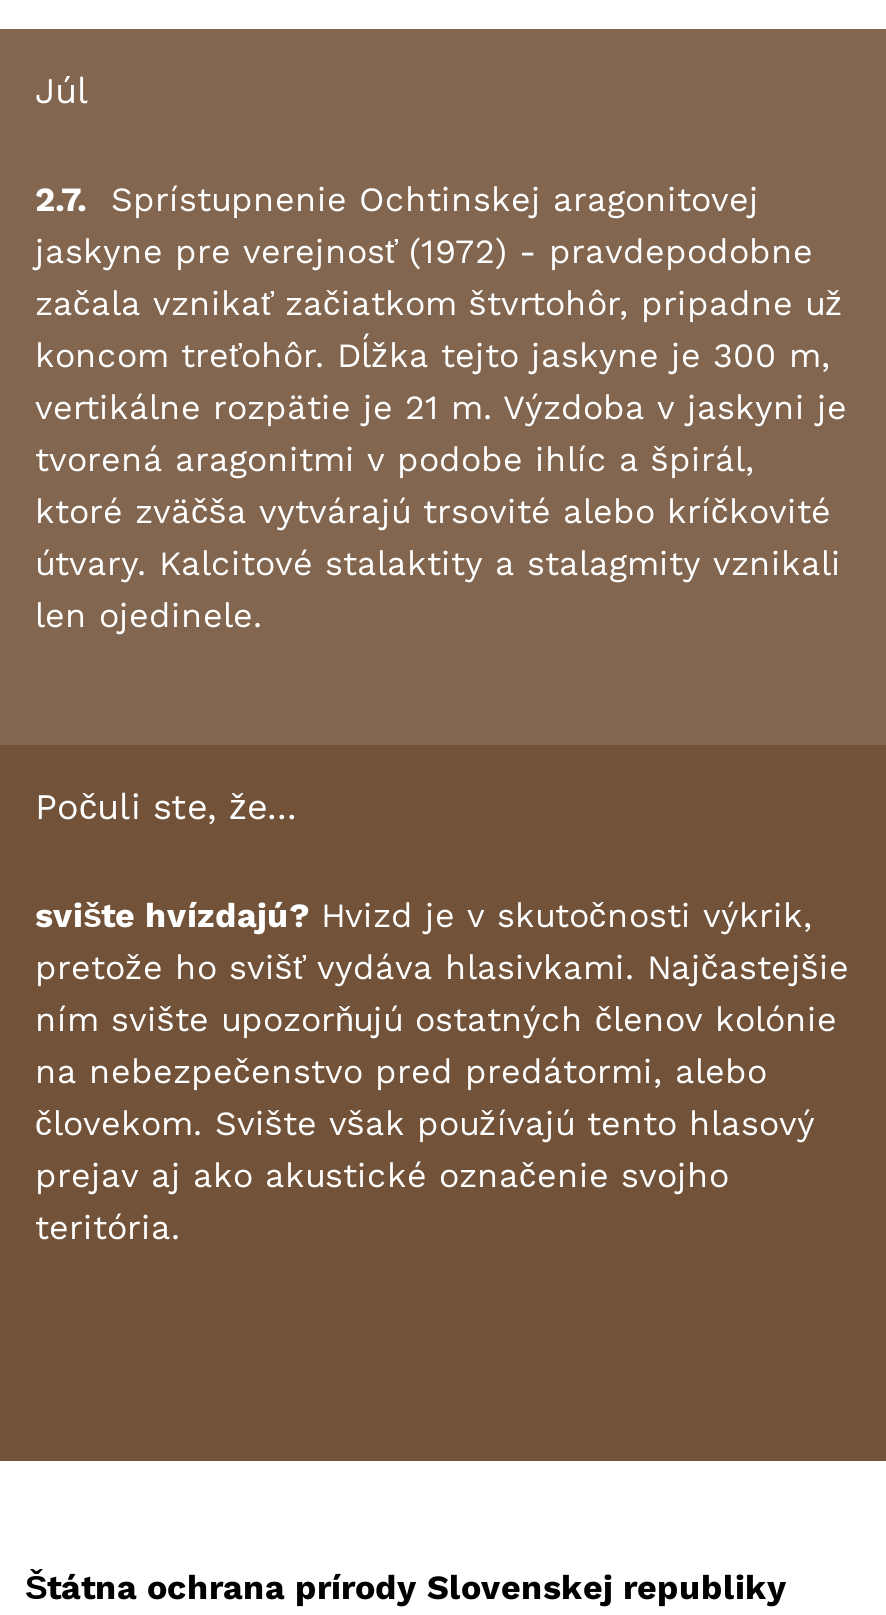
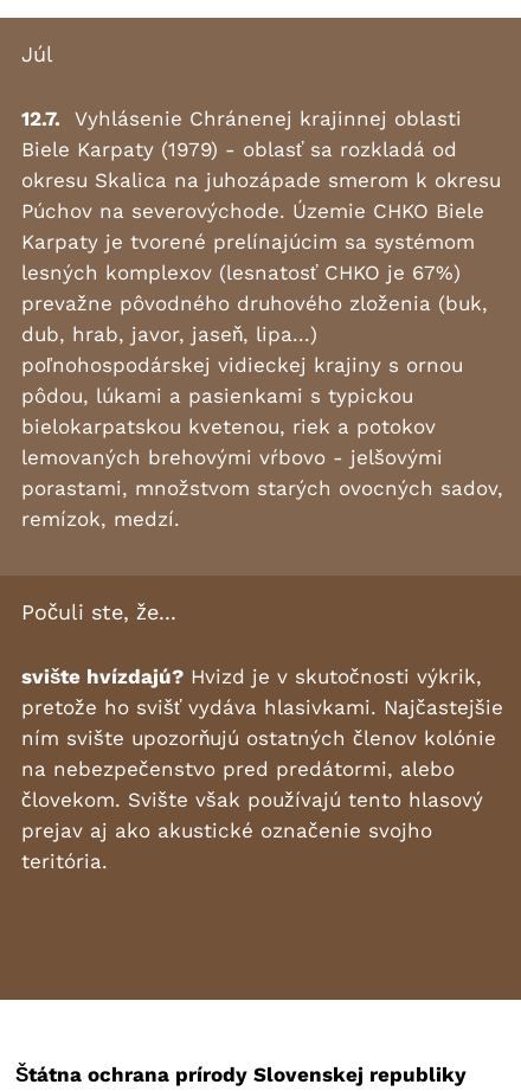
- 2.7. Sprístupnenie Ochtinskej aragonitovej
- jaskyne pre verejnosť (1972) - pravdepodobne
- začala vznikať začiatkom štvrtohôr, pripadne už
- koncom treťohôr. Dĺžka tejto jaskyne je 300 m,
- vertikálne rozpätie je 21 m. Výzdoba v jaskyni je
- tvorená aragonitmi v podobe ihlíc a špirál,
- ktoré zväčša vytvárajú trsovité alebo kríčkovité
- útvary. Kalcitové stalaktity a stalagmity vznikali
- len ojedinele.
+ 12.7. Vyhlásenie Chránenej krajinnej oblasti
+ Biele Karpaty (1979) - oblasť sa rozkladá od
+ okresu Skalica na juhozápade smerom k okresu
+ Púchov na severovýchode. Územie CHKO Biele
+ Karpaty je tvorené prelínajúcim sa systémom
+ lesných komplexov (lesnatosť CHKO je 67%)
+ prevažne pôvodného druhového zloženia (buk,
+ dub, hrab, javor, jaseň, lipa...)
+ poľnohospodárskej vidieckej krajiny s ornou
+ pôdou, lúkami a pasienkami s typickou
+ bielokarpatskou kvetenou, riek a potokov
+ lemovaných brehovými vŕbovo - jelšovými
+ porastami, množstvom starých ovocných sadov,
+ remízok, medzí.
